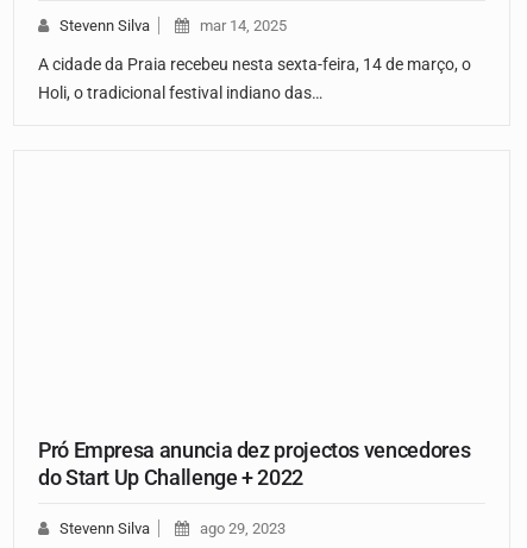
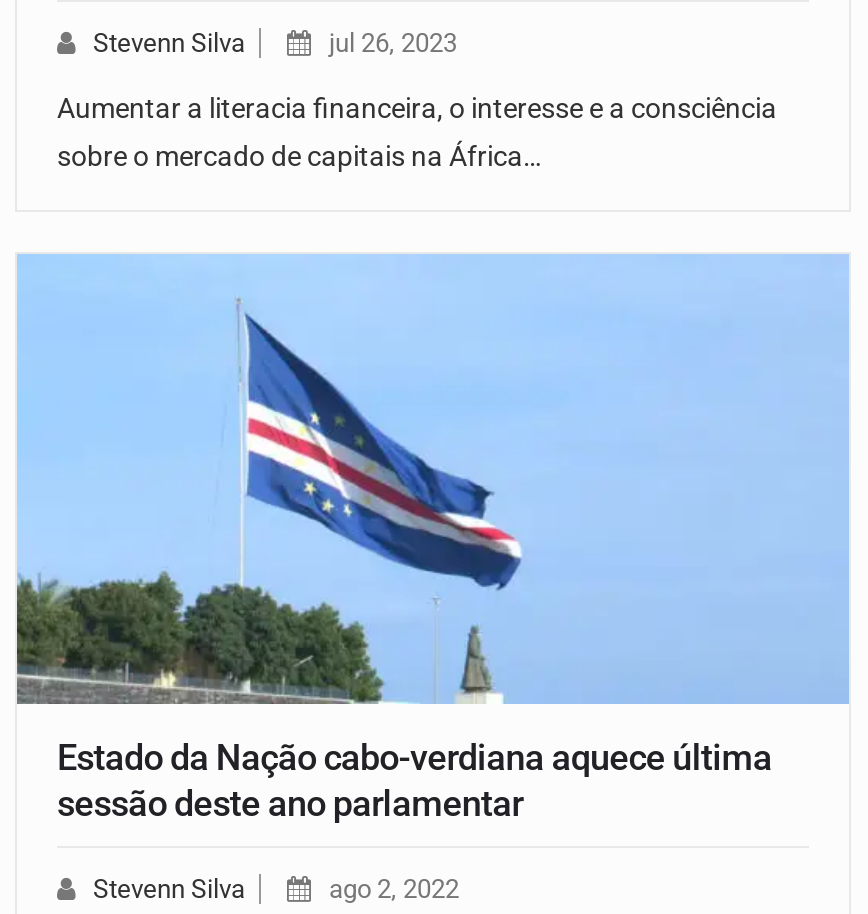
- mar 14, 2025
+ jul 26, 2023

+ [image]

- A cidade da Praia recebeu nesta sexta-feira, 14 de março, o
+ Aumentar a literacia financeira, o interesse e a consciência

- Holi, o tradicional festival indiano das…
+ sobre o mercado de capitais na África…

- Pró Empresa anuncia dez projectos vencedores
- do Start Up Challenge + 2022
+ Estado da Nação cabo-verdiana aquece última
+ sessão deste ano parlamentar

- ago 29, 2023
+ ago 2, 2022
